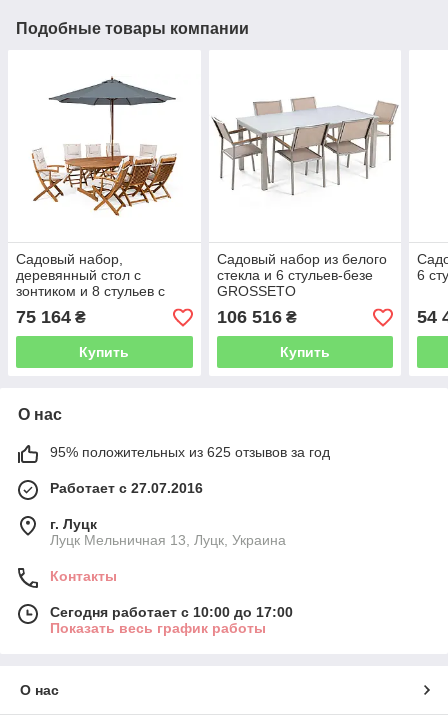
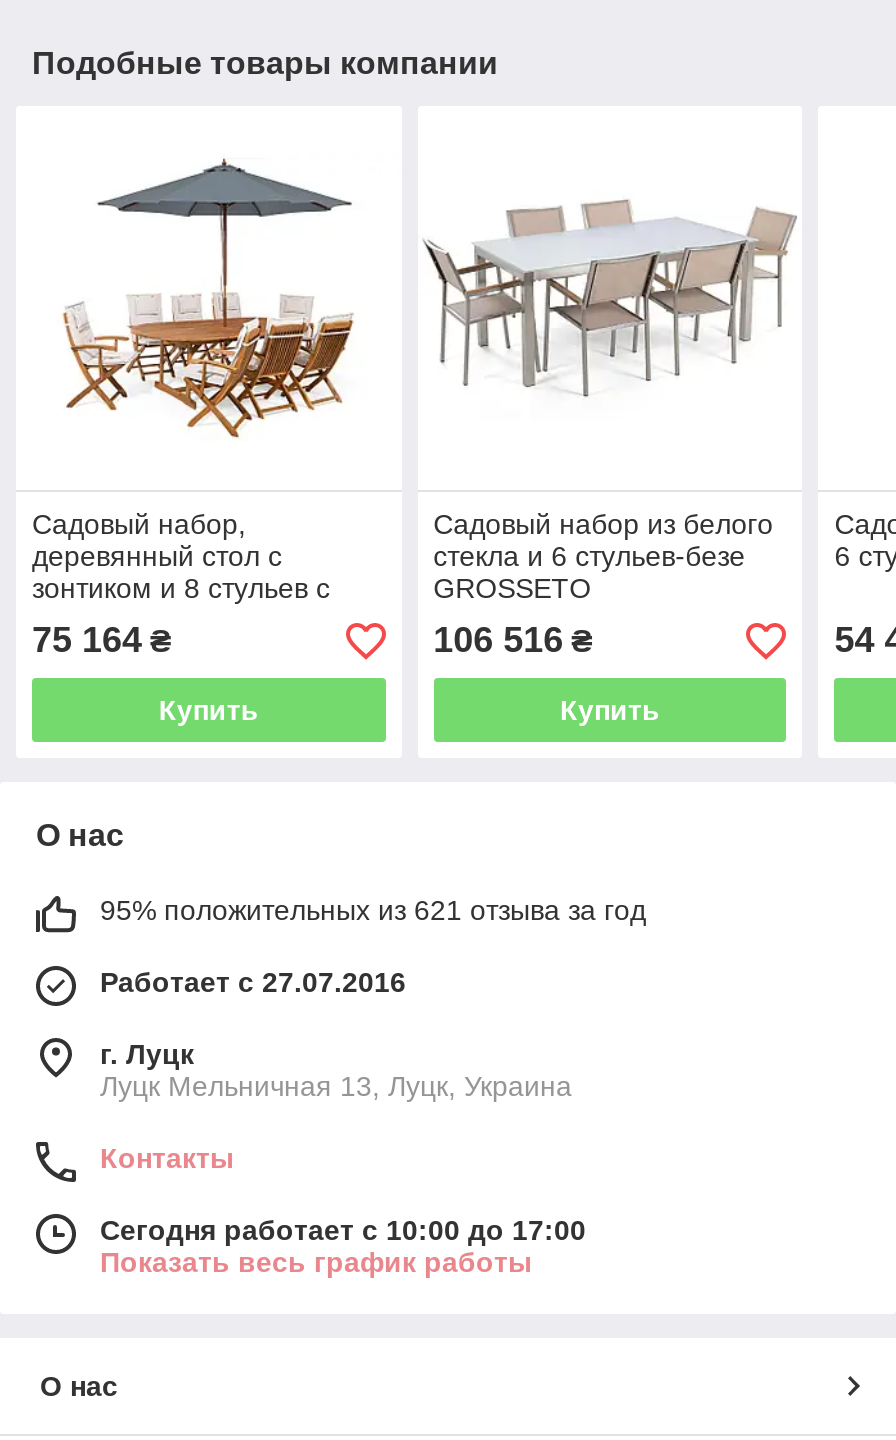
- 95% положительных из 625 отзывов за год
+ 95% положительных из 621 отзыва за год
